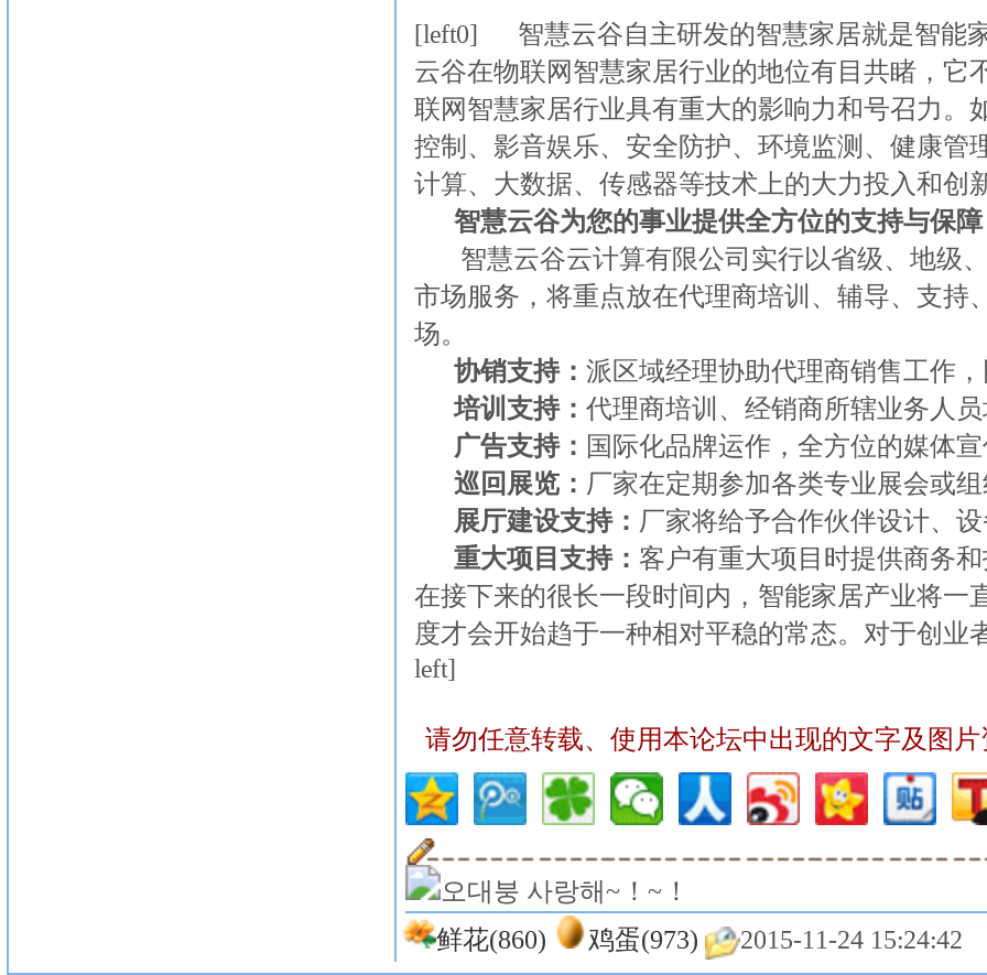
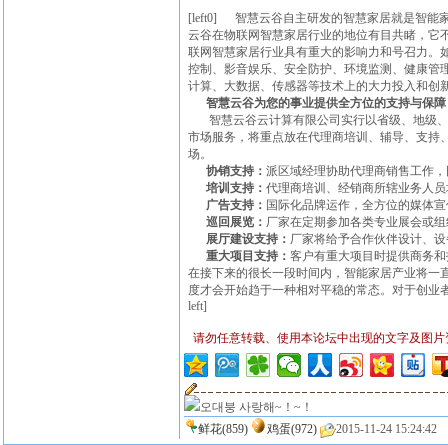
- 鲜花(860)
+ 鲜花(859)

- 鸡蛋(973)
+ 鸡蛋(972)
